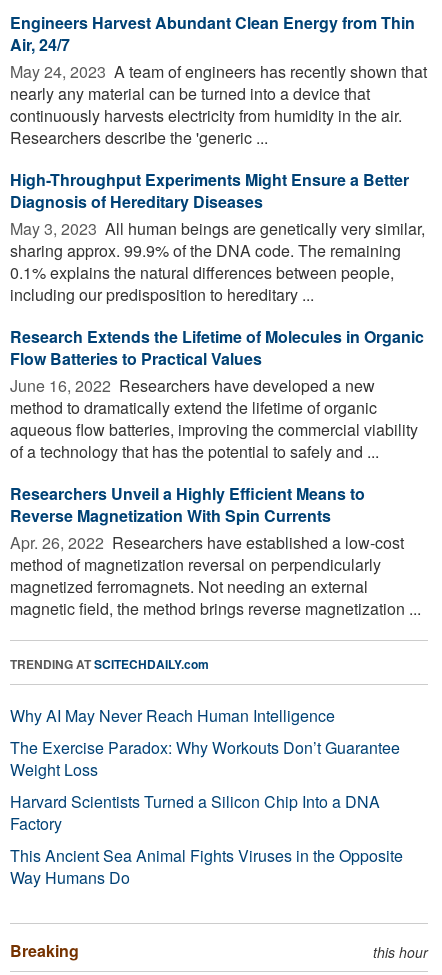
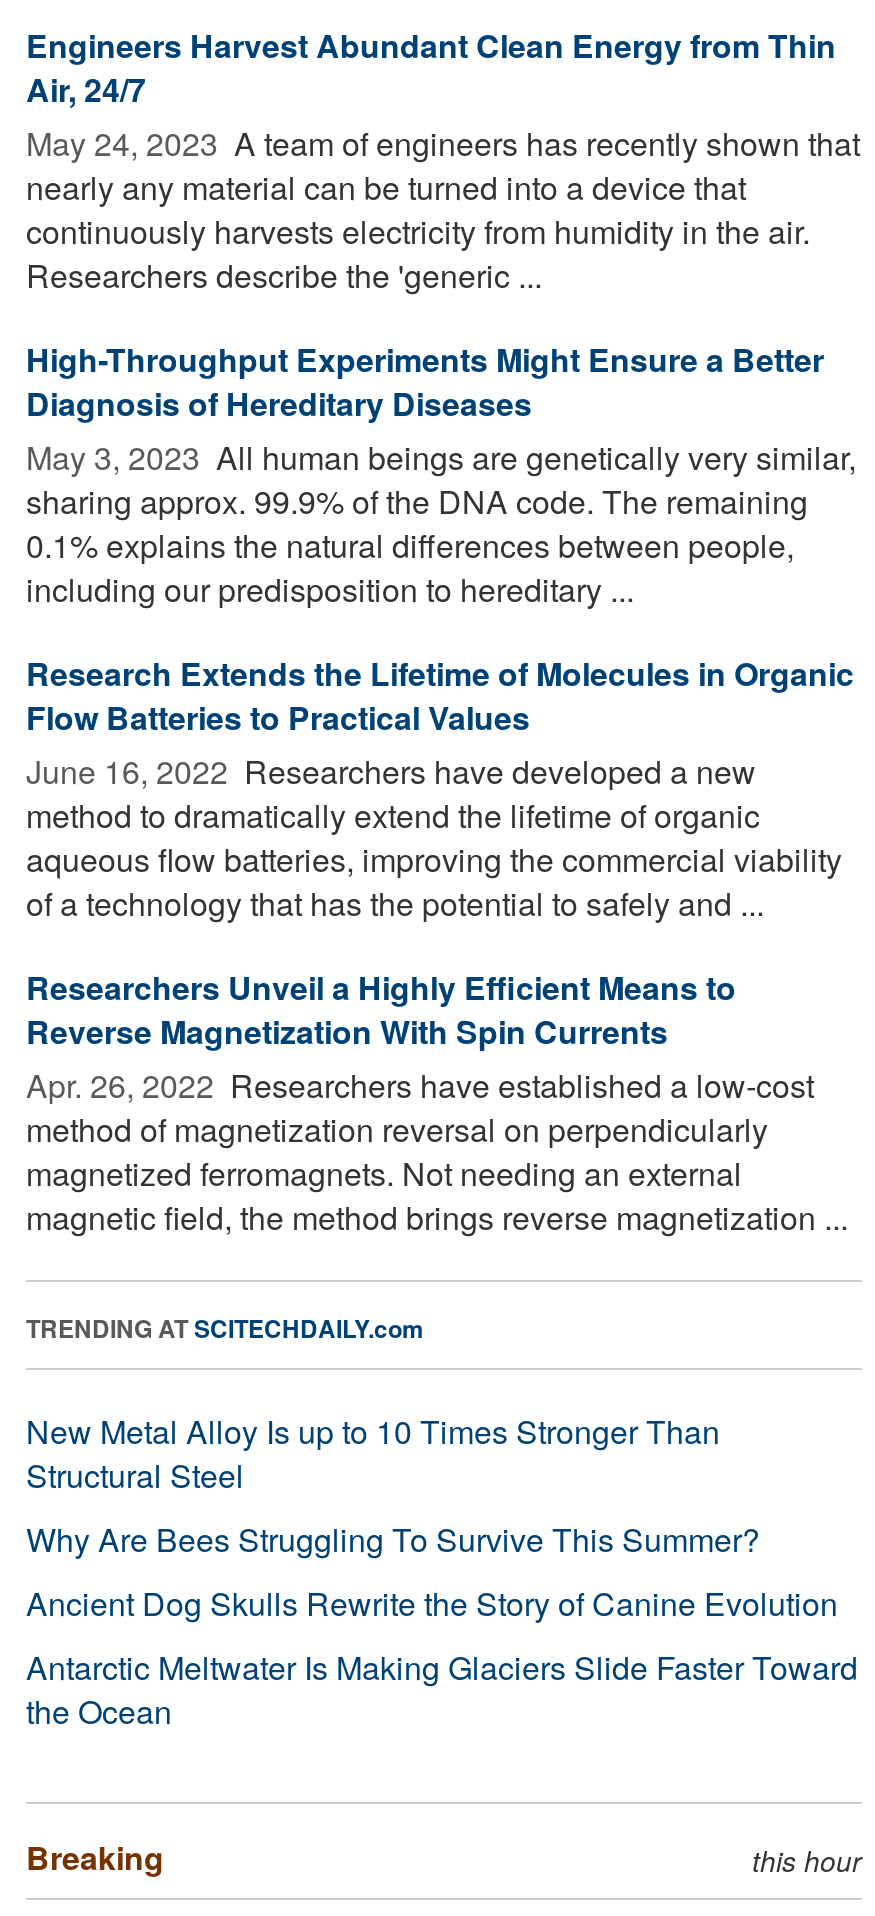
- Why AI May Never Reach Human Intelligence
- The Exercise Paradox: Why Workouts Don’t Guarantee
- Weight Loss
- Harvard Scientists Turned a Silicon Chip Into a DNA
- Factory
- This Ancient Sea Animal Fights Viruses in the Opposite
- Way Humans Do
+ New Metal Alloy Is up to 10 Times Stronger Than
+ Structural Steel
+ Why Are Bees Struggling To Survive This Summer?
+ Ancient Dog Skulls Rewrite the Story of Canine Evolution
+ Antarctic Meltwater Is Making Glaciers Slide Faster Toward
+ the Ocean
